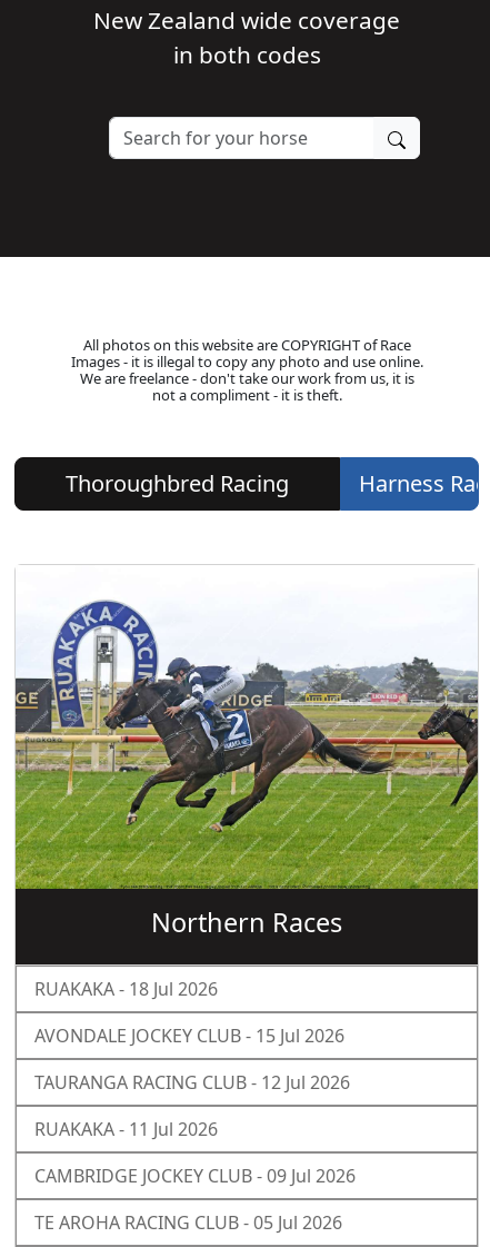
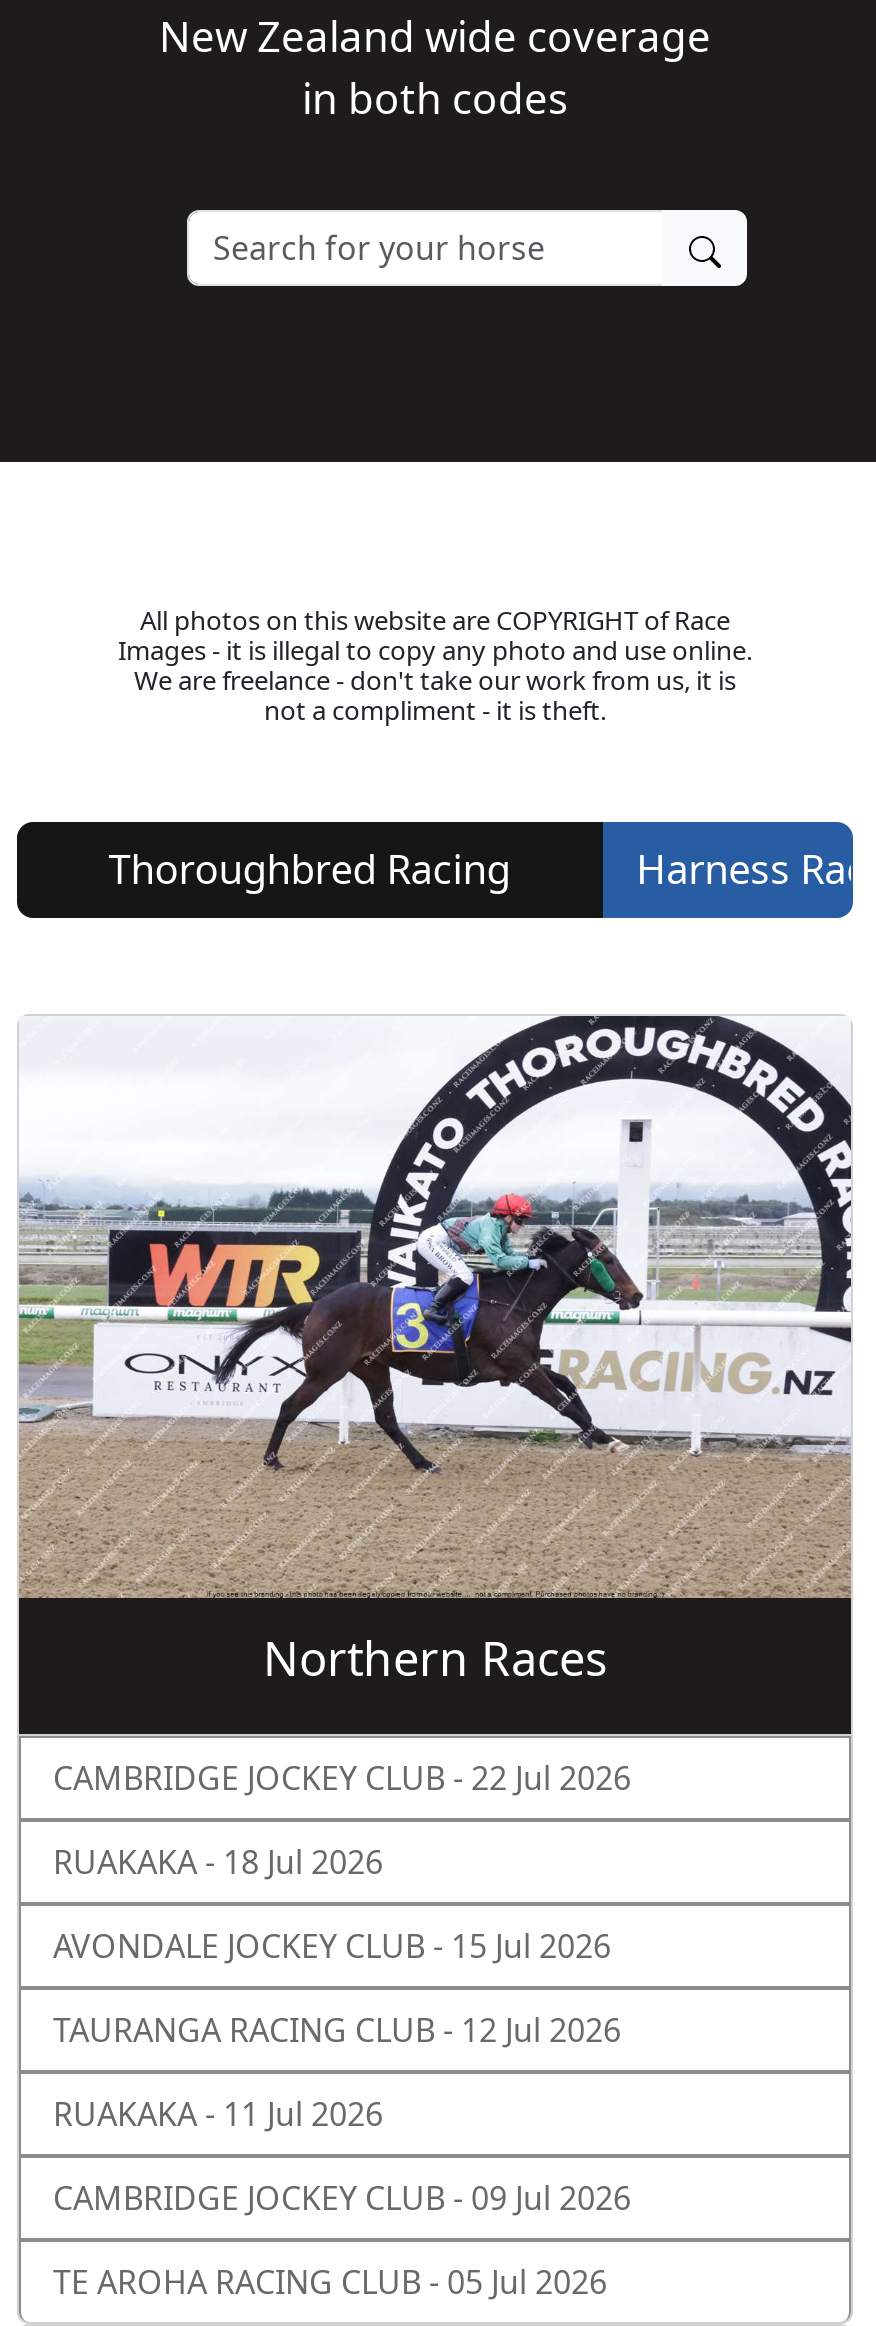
- [image]
+ [image]

+ CAMBRIDGE JOCKEY CLUB - 22 Jul 2026
